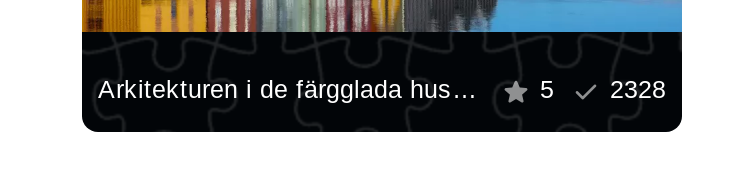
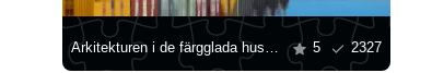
- 5 2328
+ 5 2327
